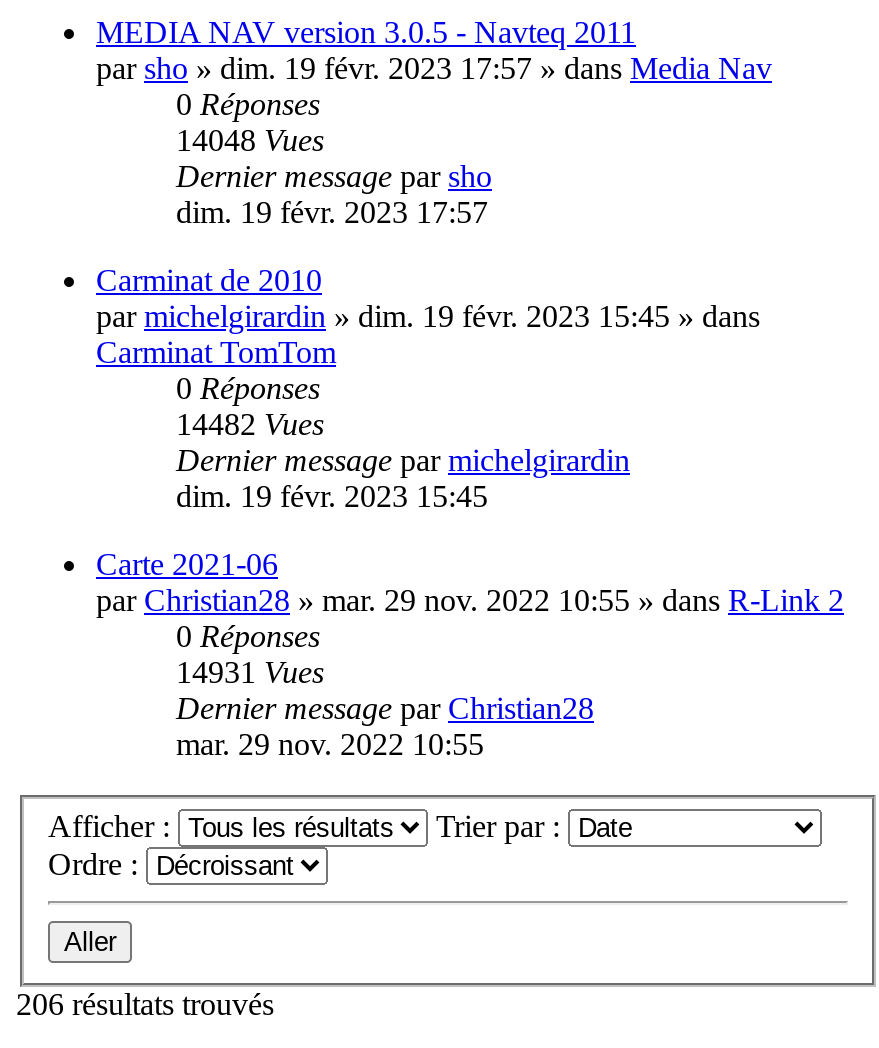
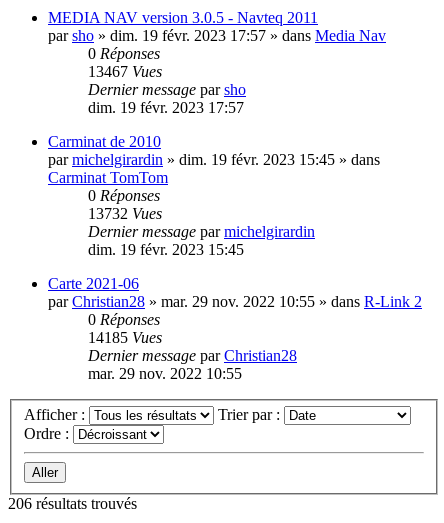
- 14048 Vues
+ 13467 Vues

- 14482 Vues
+ 13732 Vues

- 14931 Vues
+ 14185 Vues
